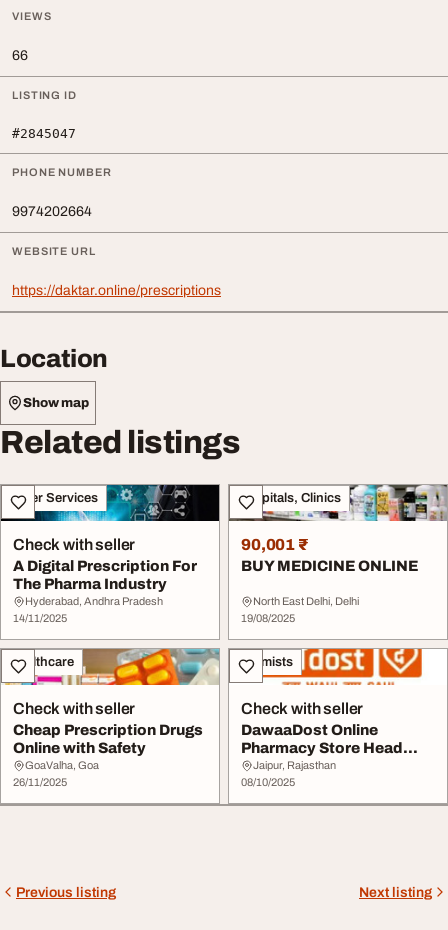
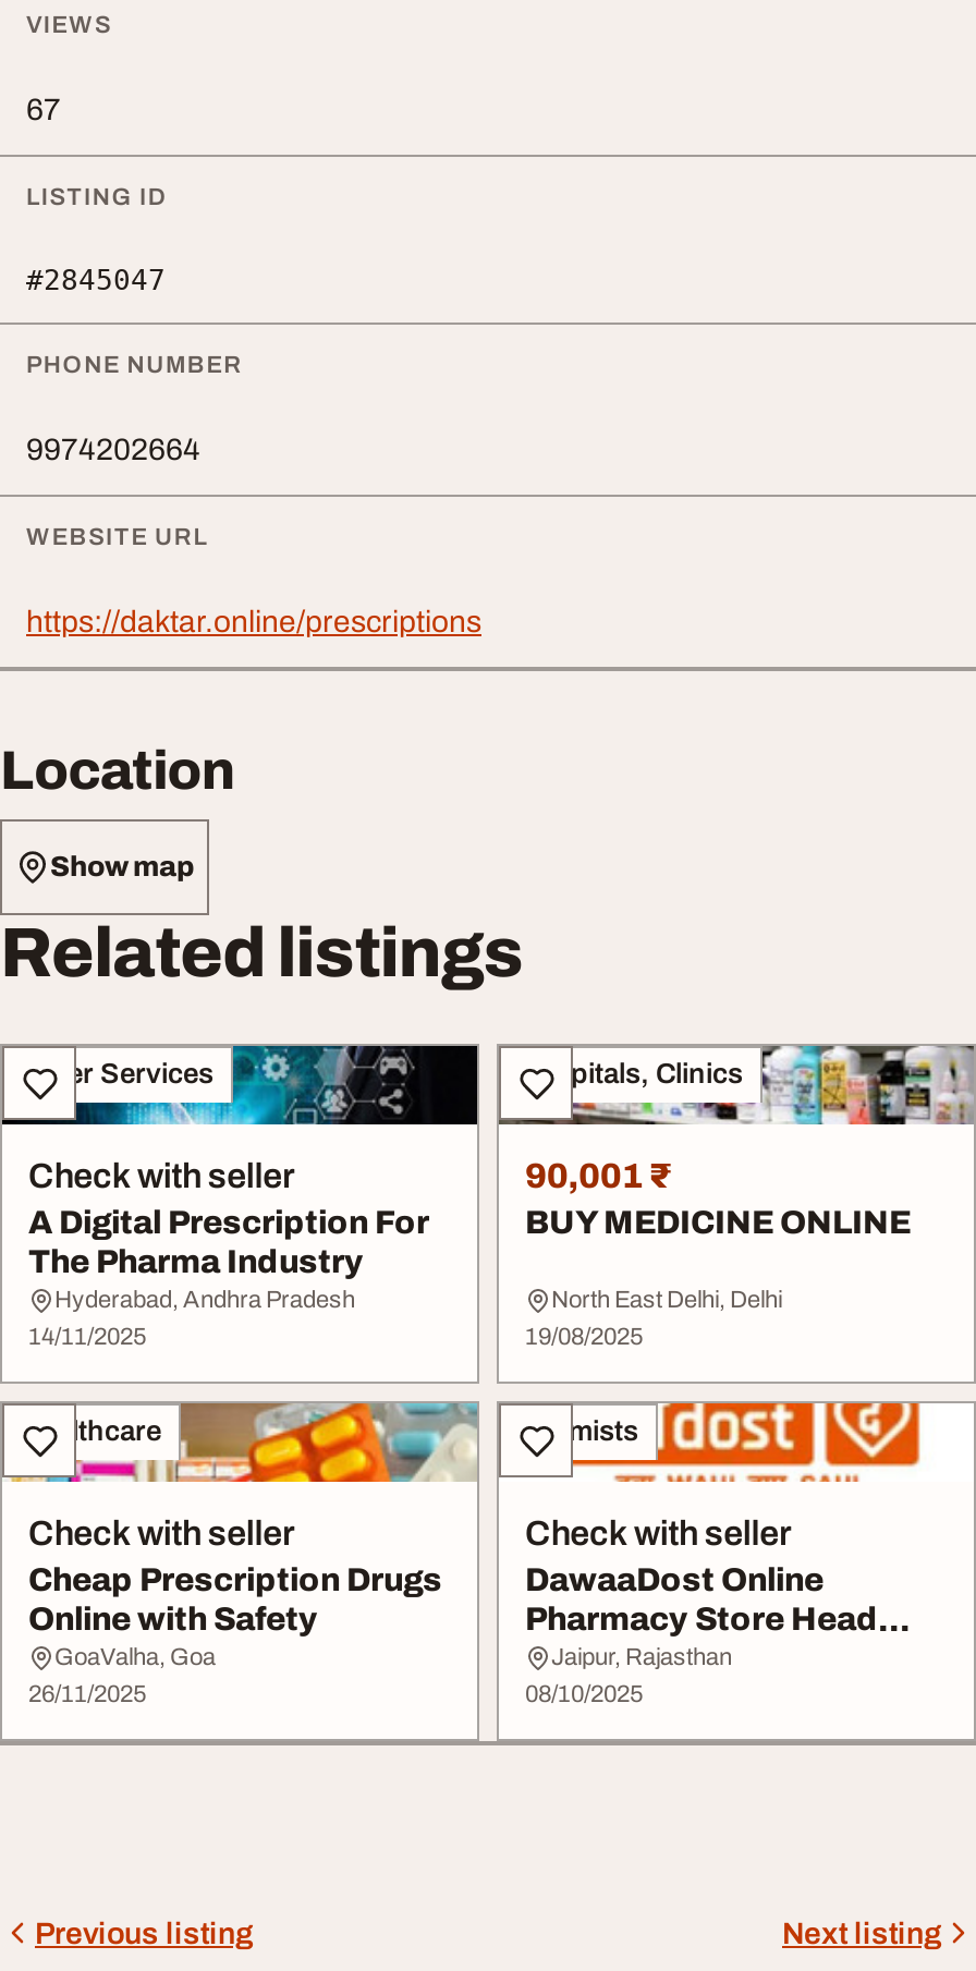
- 66
+ 67
